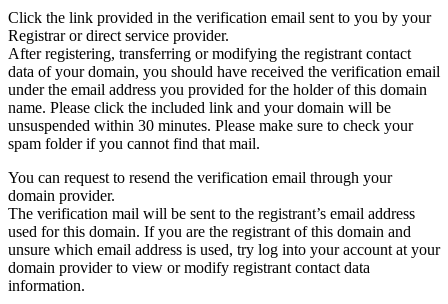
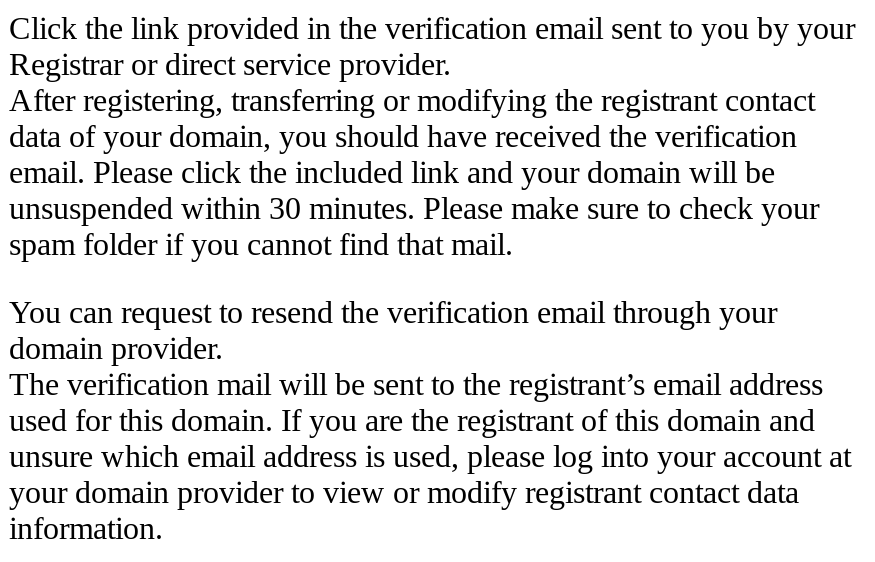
- data of your domain, you should have received the verification email
- under the email address you provided for the holder of this domain
- name. Please click the included link and your domain will be
+ data of your domain, you should have received the verification
+ email. Please click the included link and your domain will be

- unsure which email address is used, try log into your account at your
- domain provider to view or modify registrant contact data
+ unsure which email address is used, please log into your account at
+ your domain provider to view or modify registrant contact data
